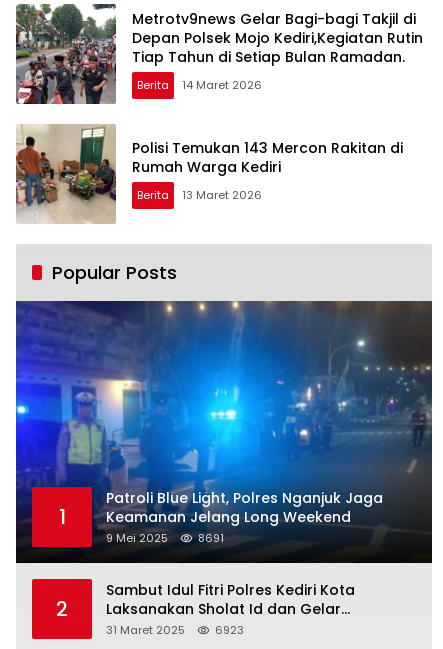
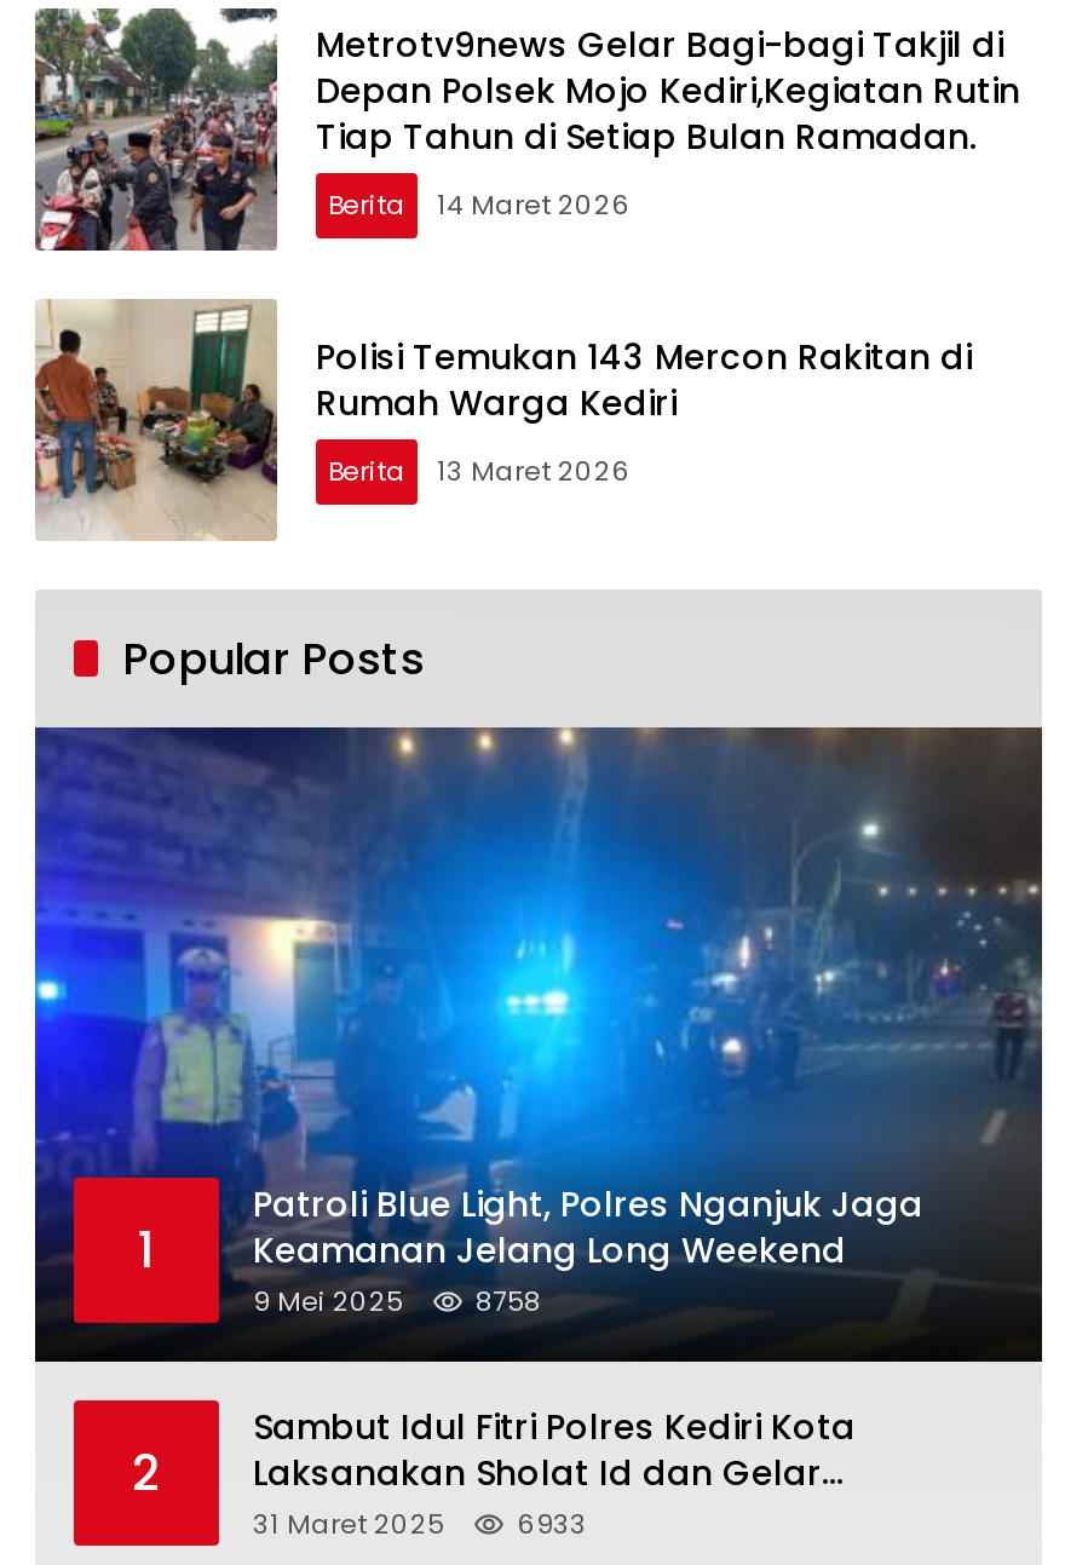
- 9 Mei 2025 8691
+ 9 Mei 2025 8758

- 6923
+ 6933
